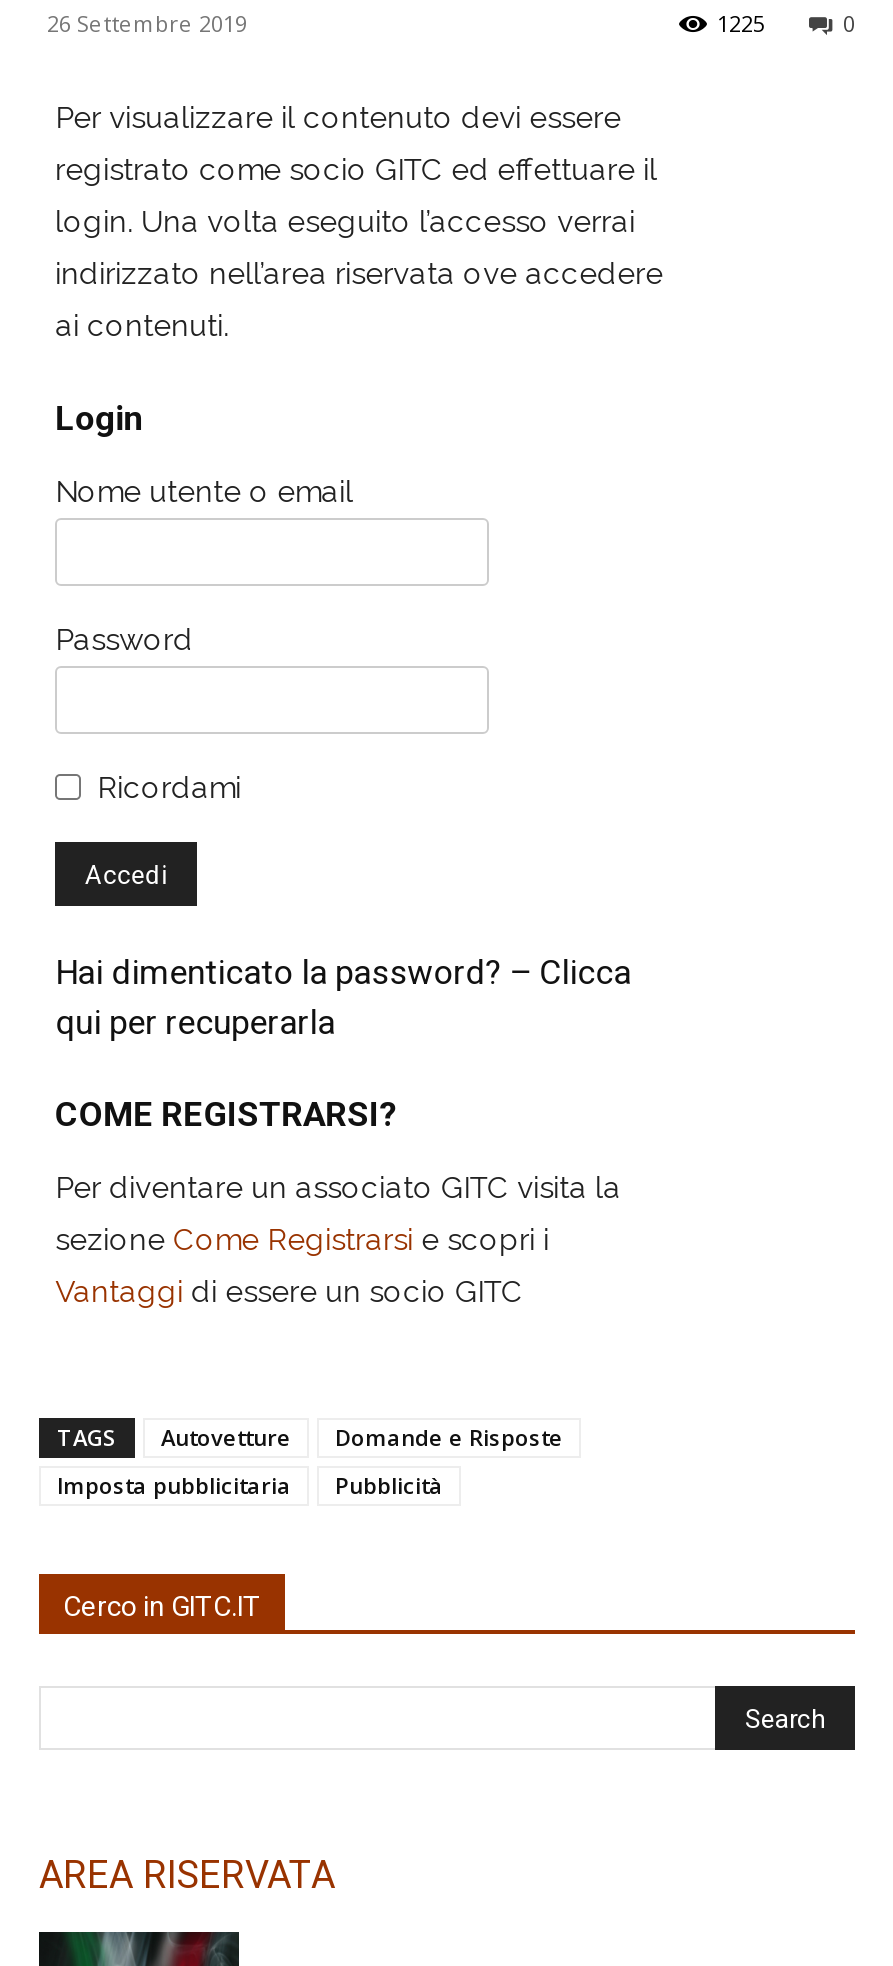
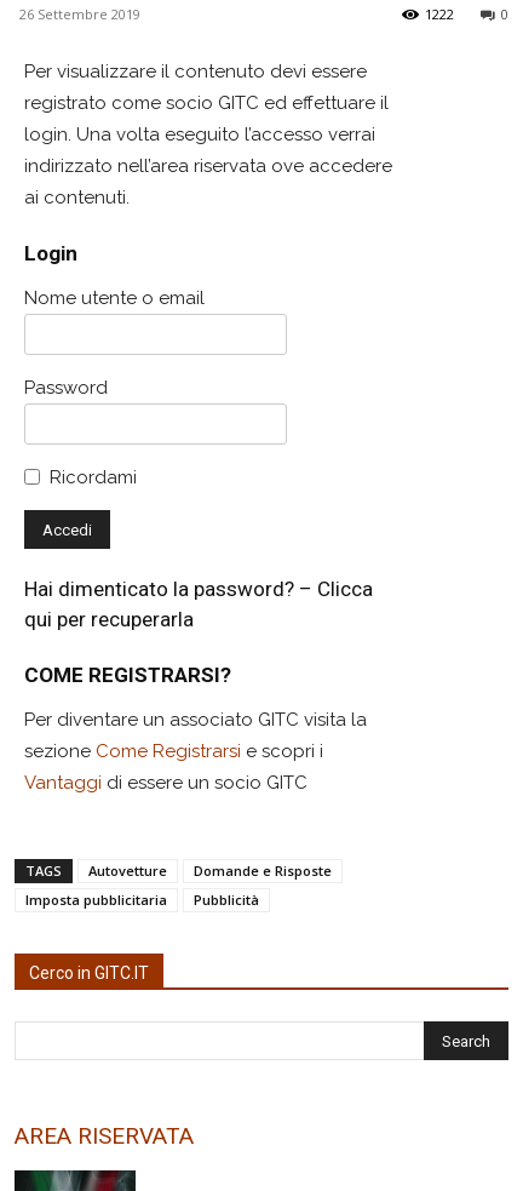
- 1225
+ 1222
